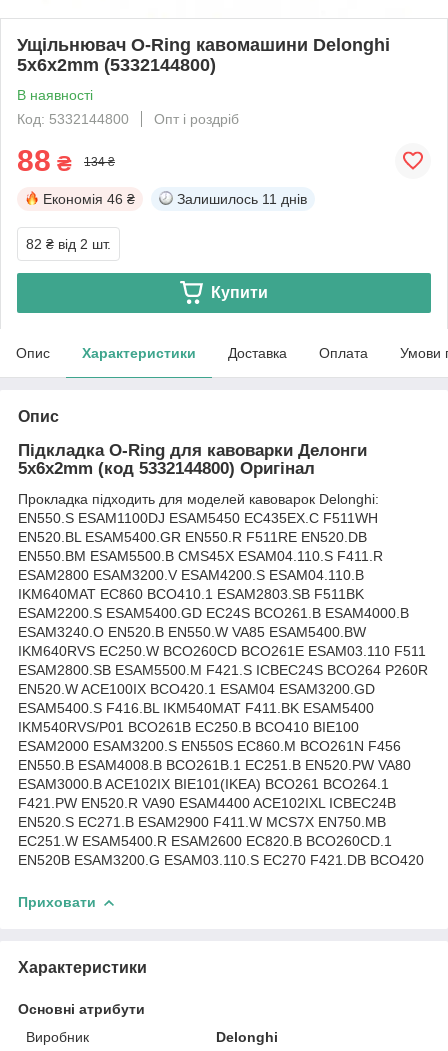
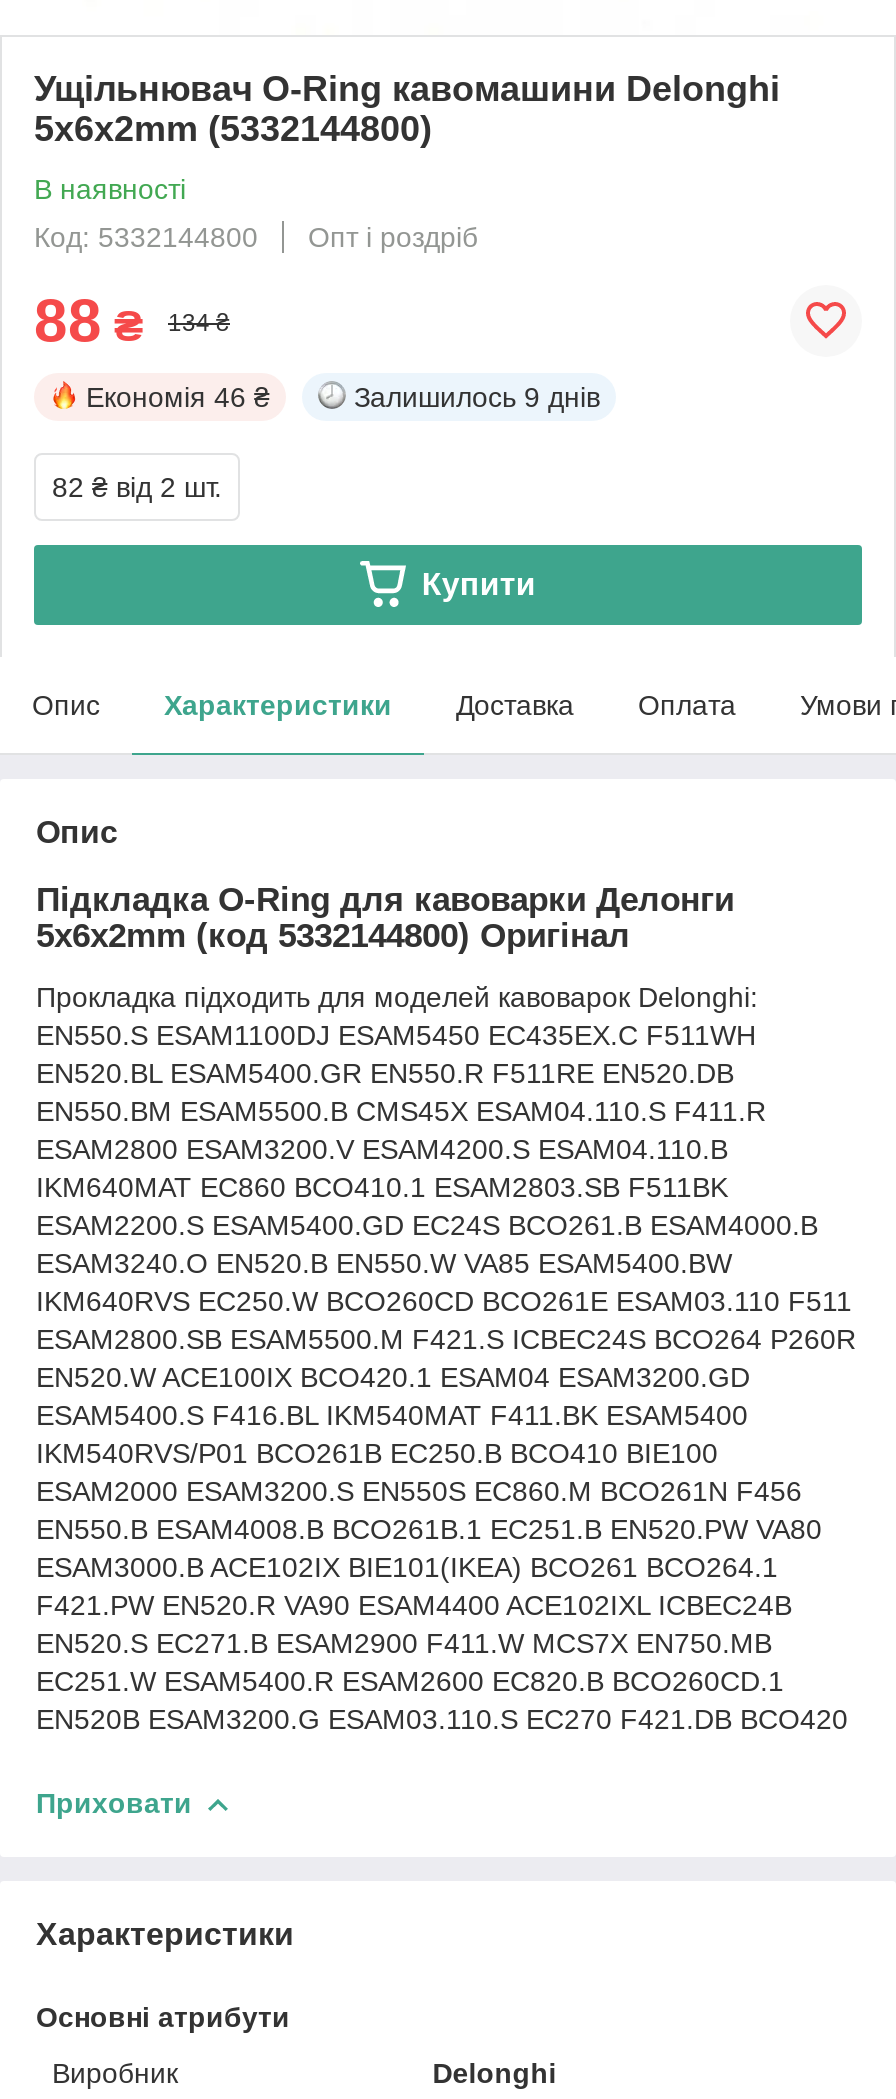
- Залишилось 11 днів
+ Залишилось 9 днів
